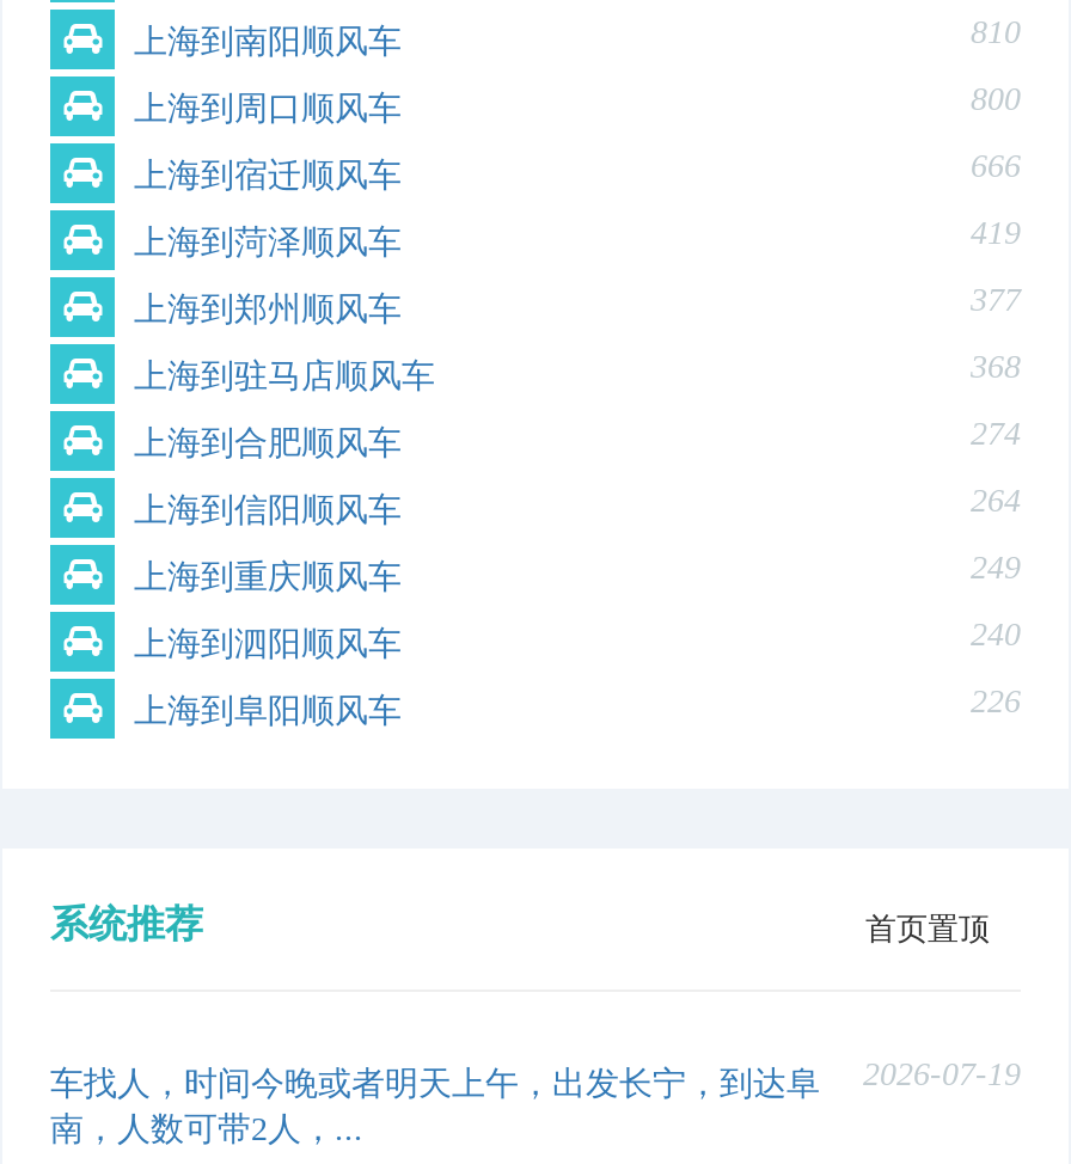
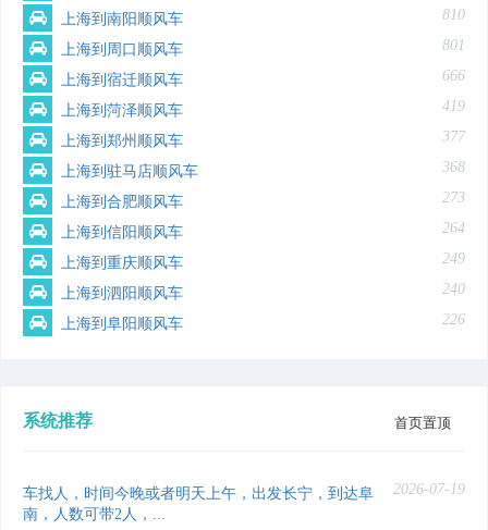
- 800
+ 801

- 274
+ 273
